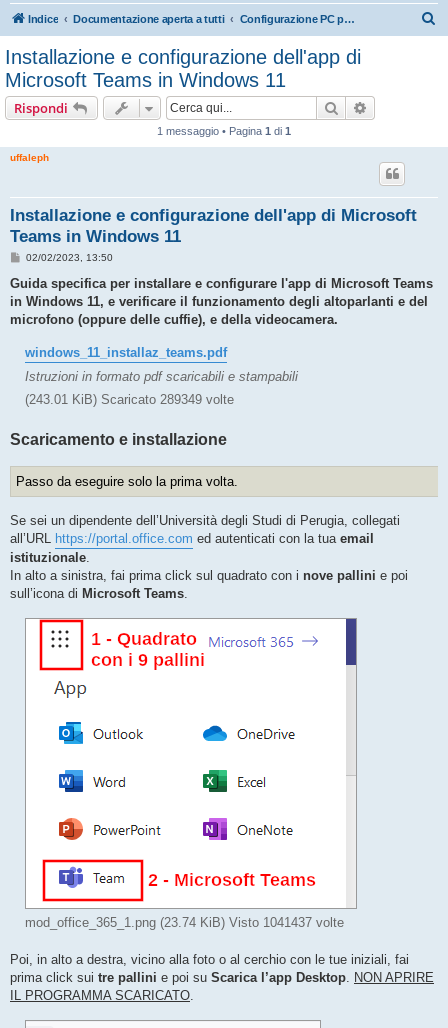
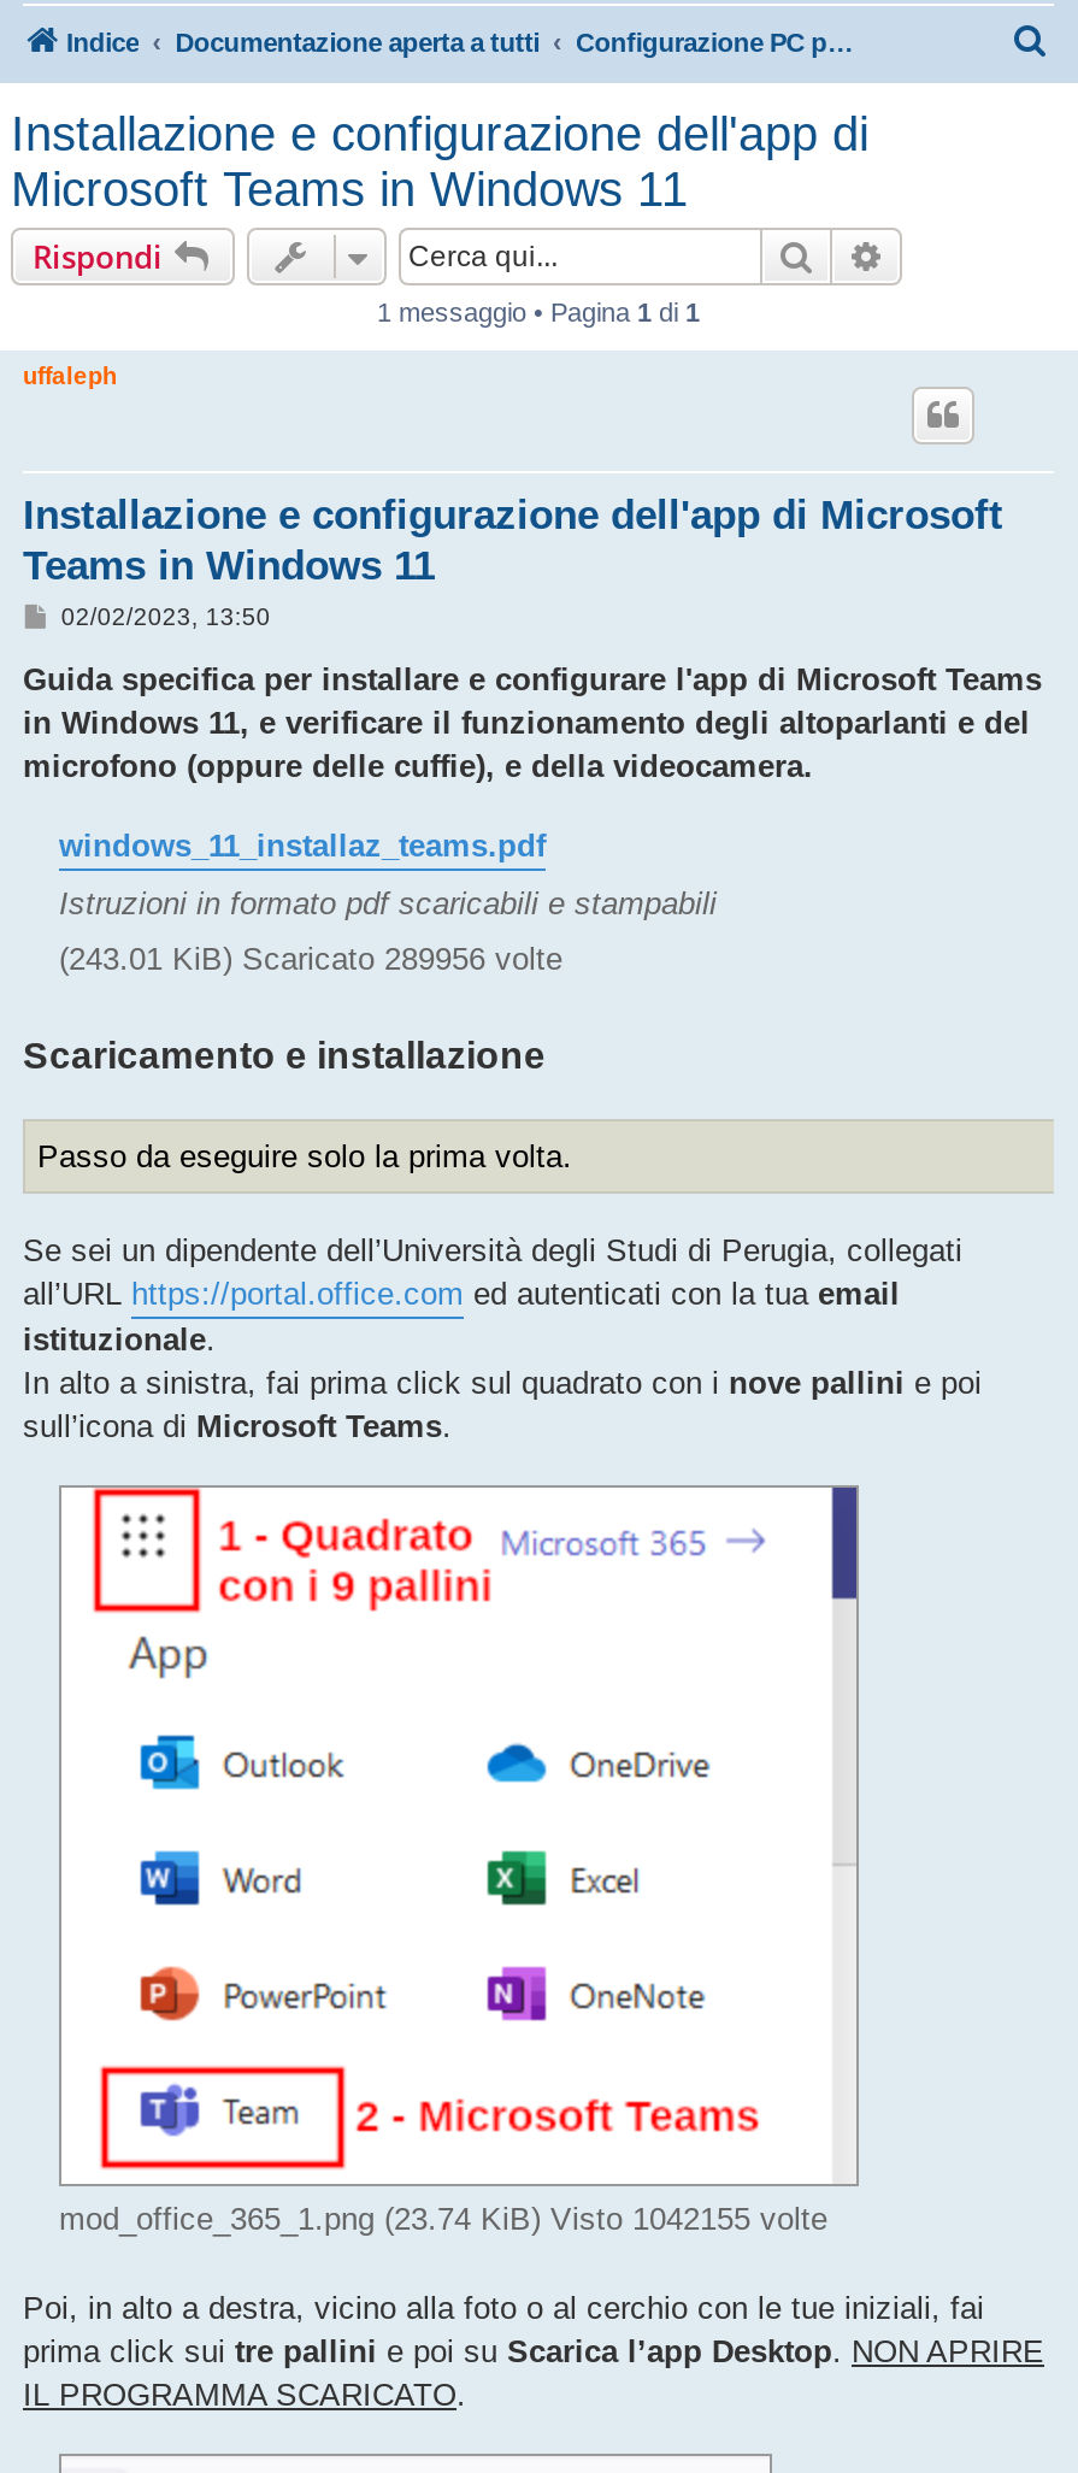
- (243.01 KiB) Scaricato 289349 volte
+ (243.01 KiB) Scaricato 289956 volte

- mod_office_365_1.png (23.74 KiB) Visto 1041437 volte
+ mod_office_365_1.png (23.74 KiB) Visto 1042155 volte
